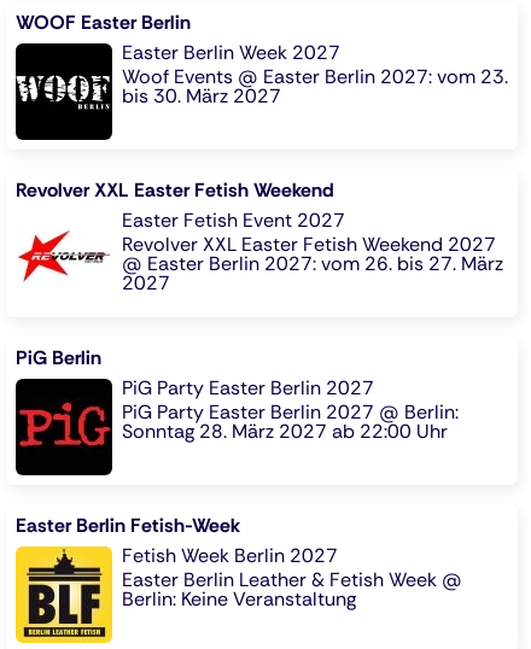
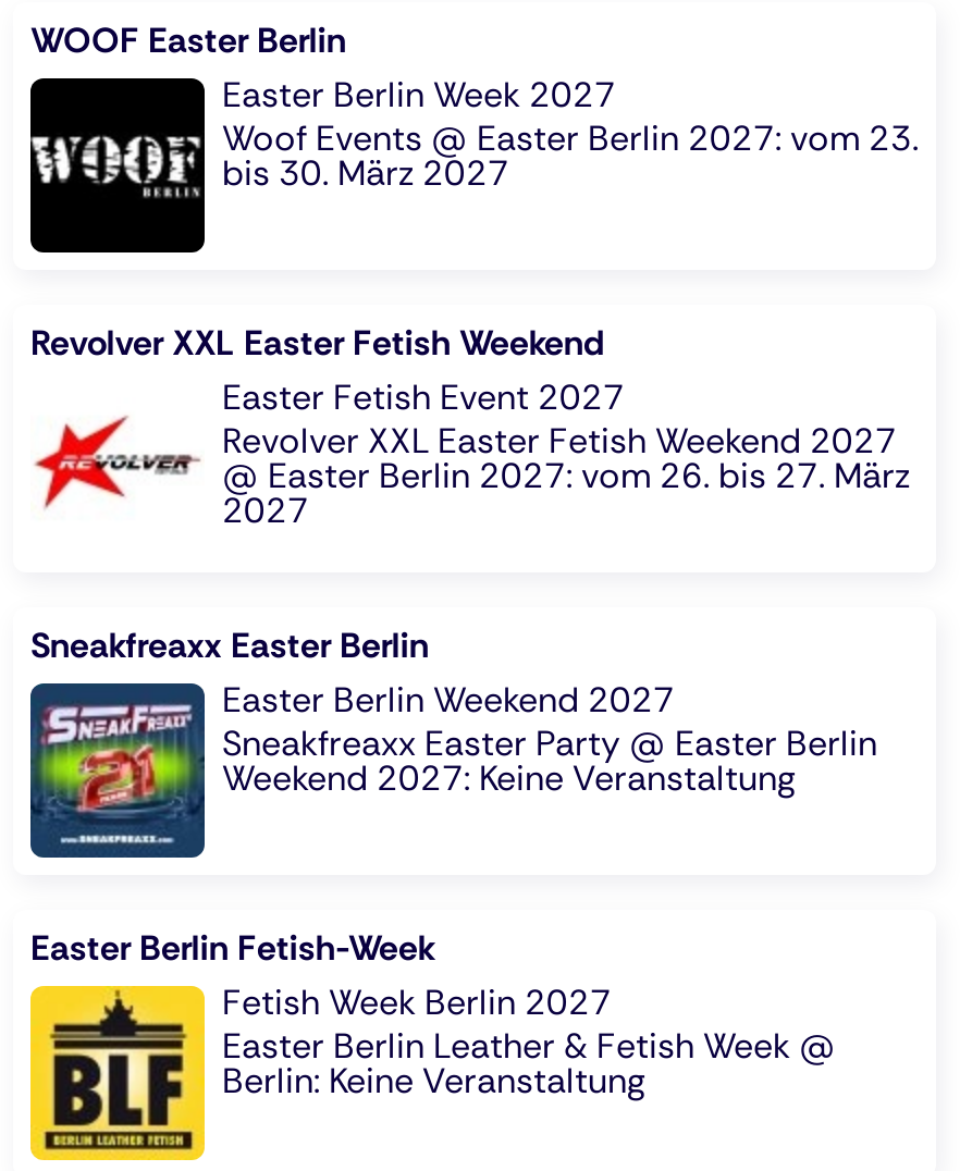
- [image]
- PiG Berlin
- PiG Party Easter Berlin 2027
- PiG Party Easter Berlin 2027 @ Berlin:
- Sonntag 28. März 2027 ab 22:00 Uhr
+ [image]
+ Sneakfreaxx Easter Berlin
+ Easter Berlin Weekend 2027
+ Sneakfreaxx Easter Party @ Easter Berlin
+ Weekend 2027: Keine Veranstaltung
